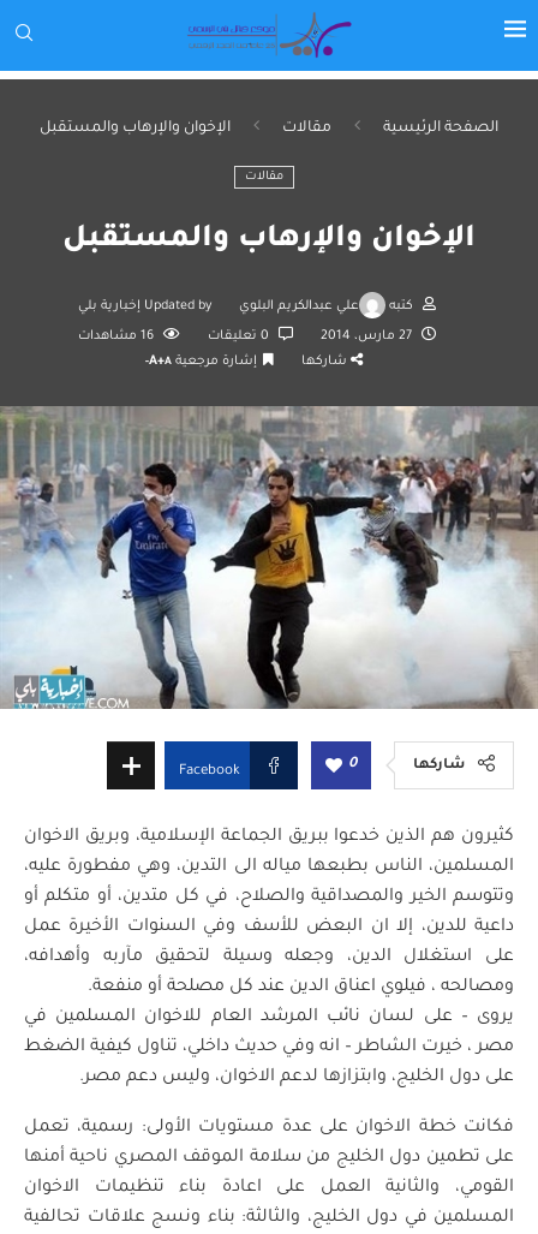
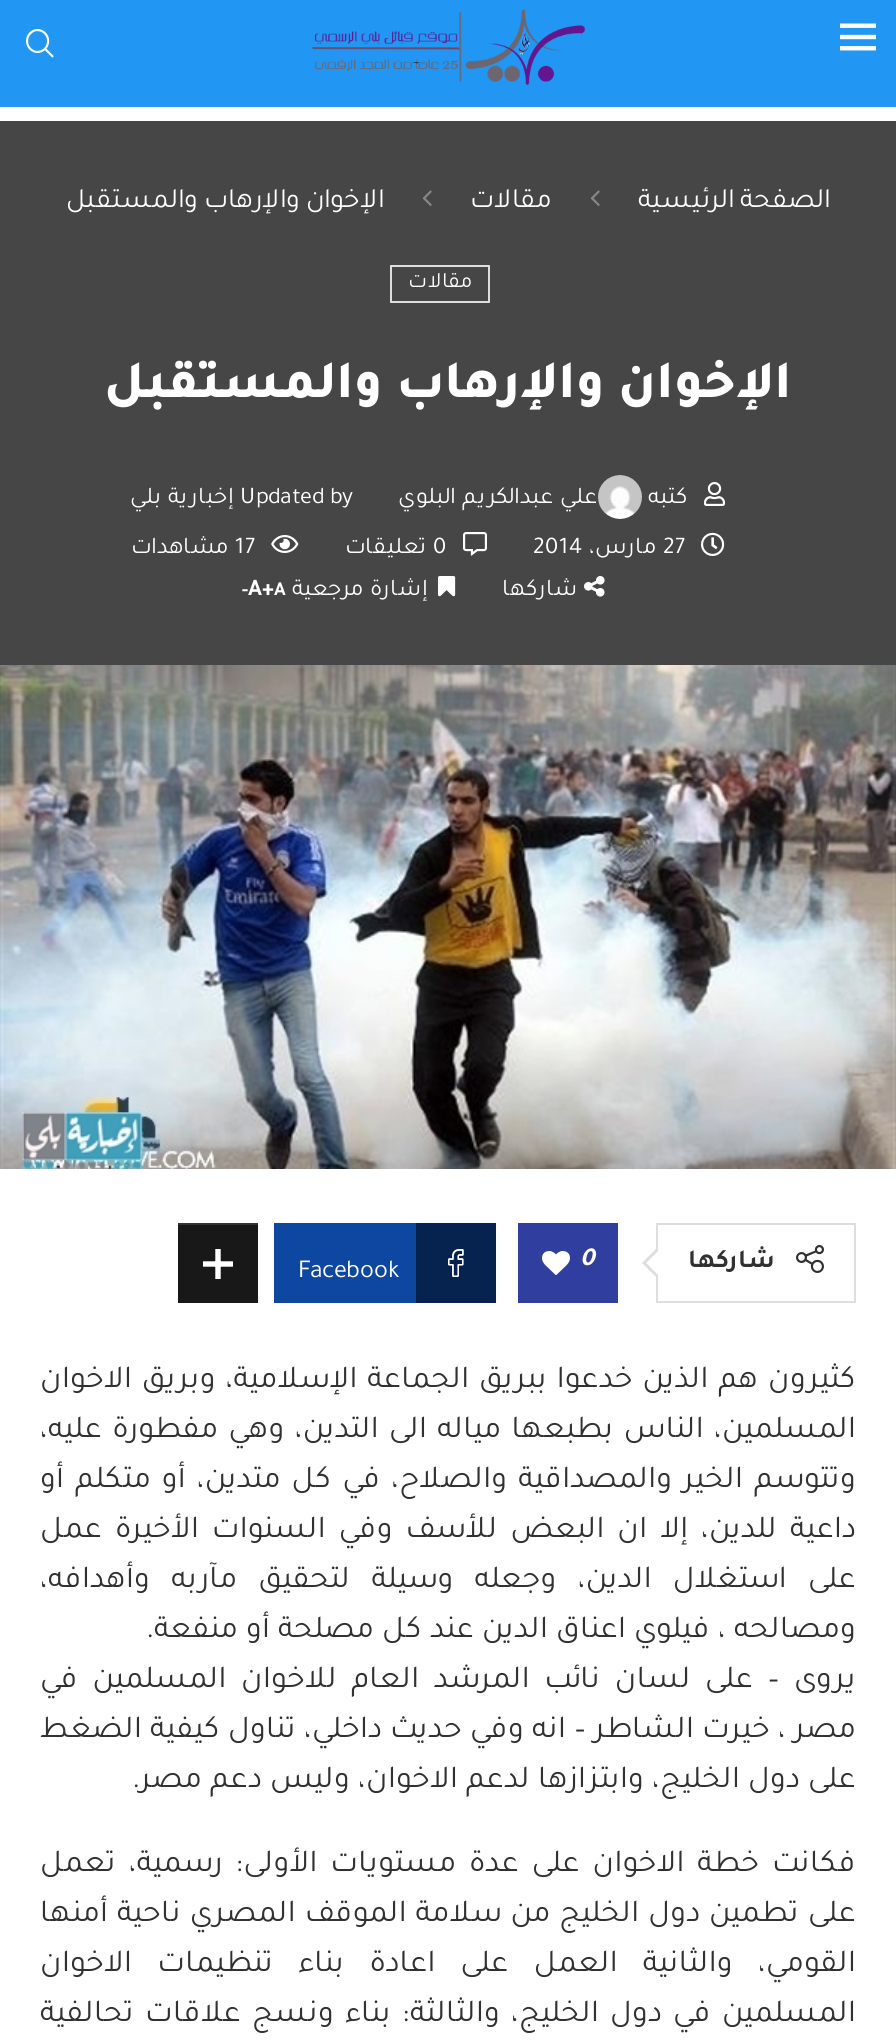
- 16 مشاهدات
+ 17 مشاهدات
